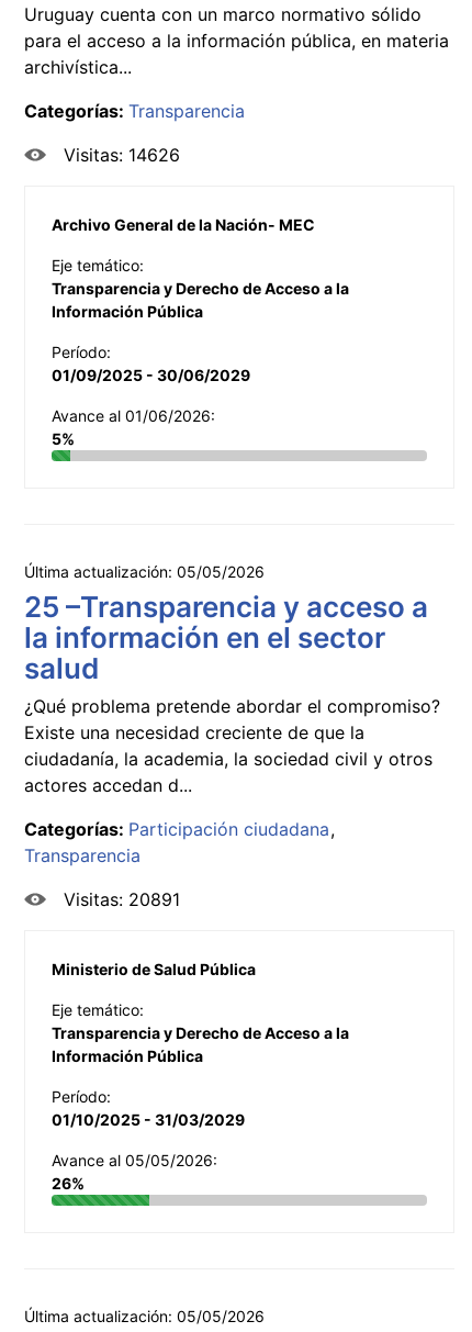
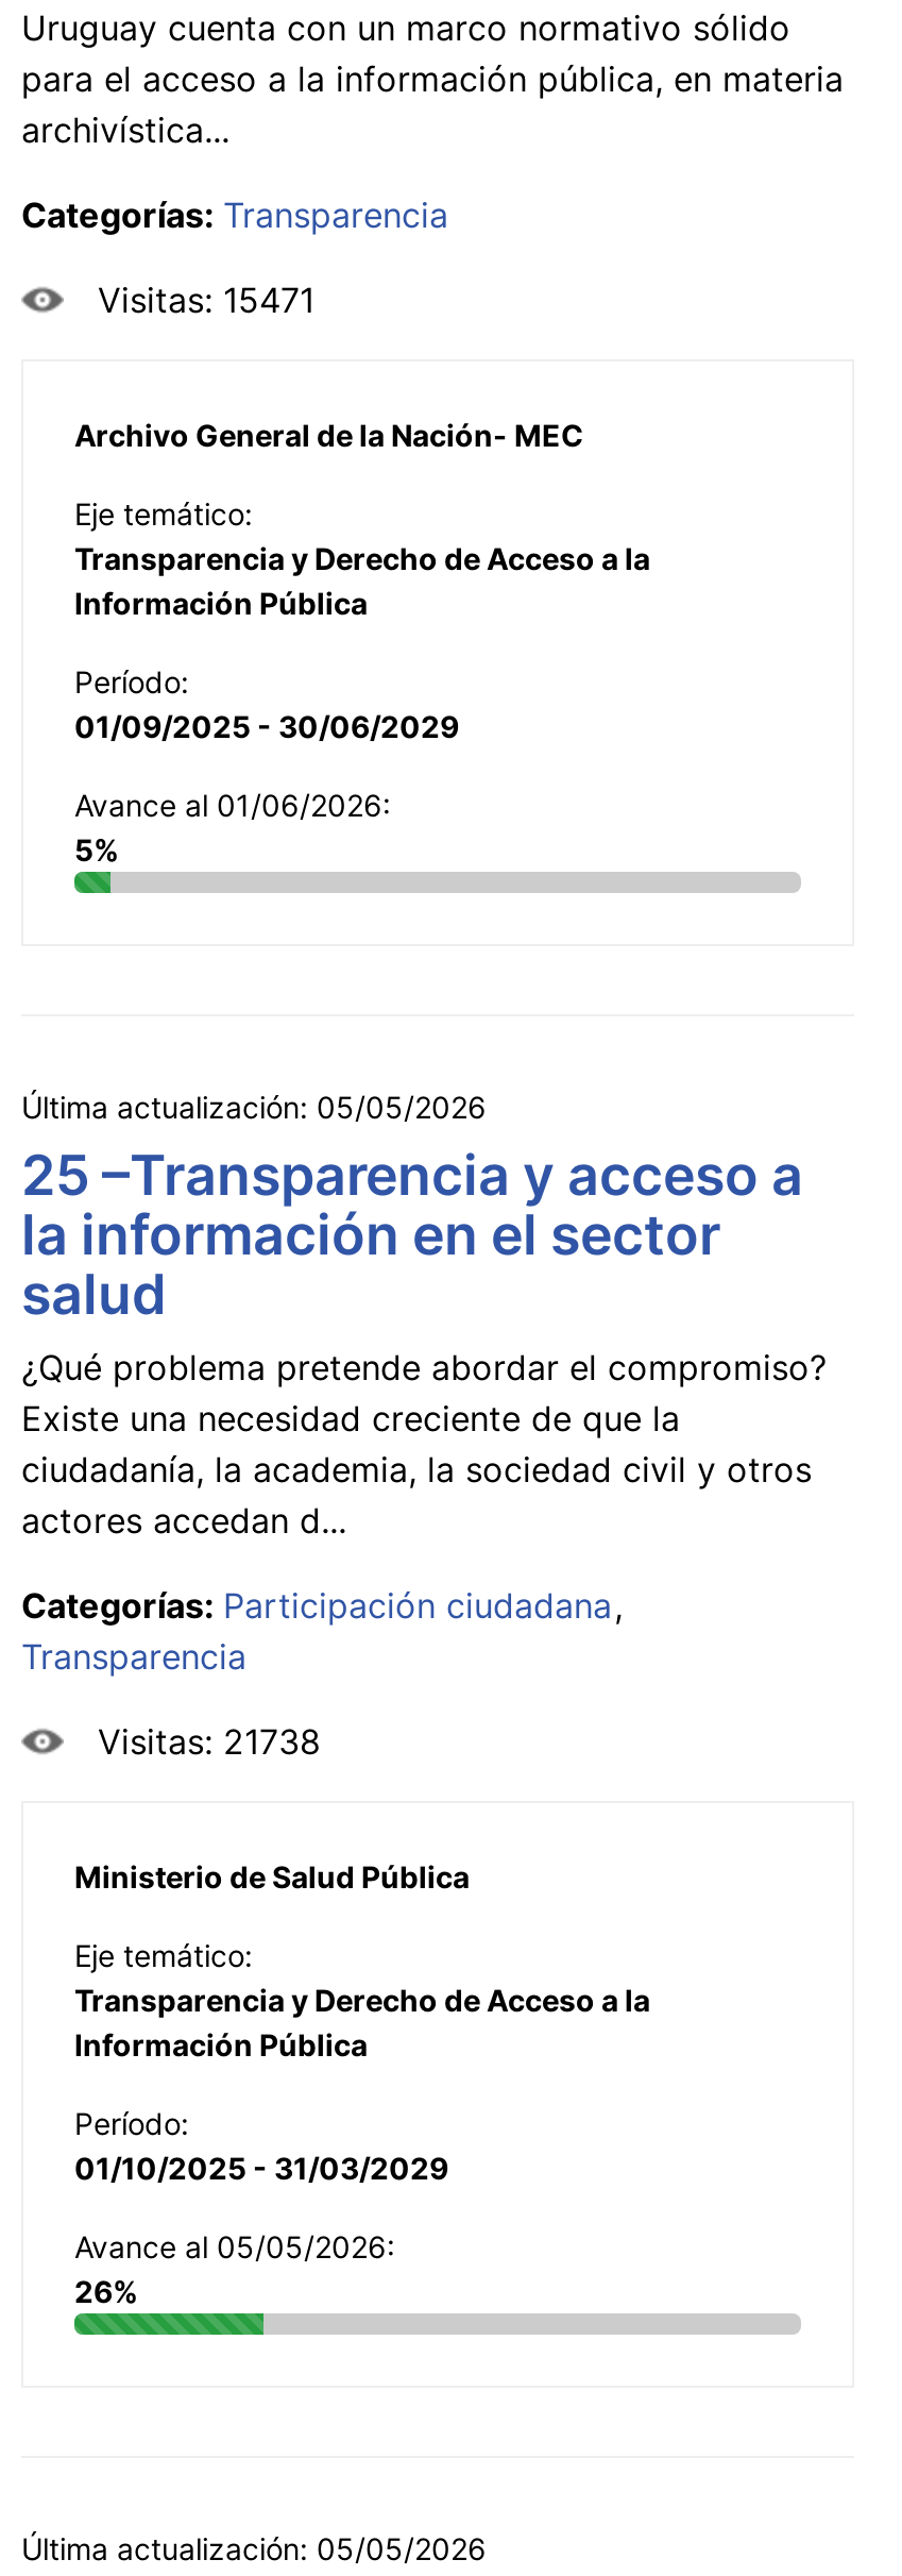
- Visitas: 14626
+ Visitas: 15471

- Visitas: 20891
+ Visitas: 21738
